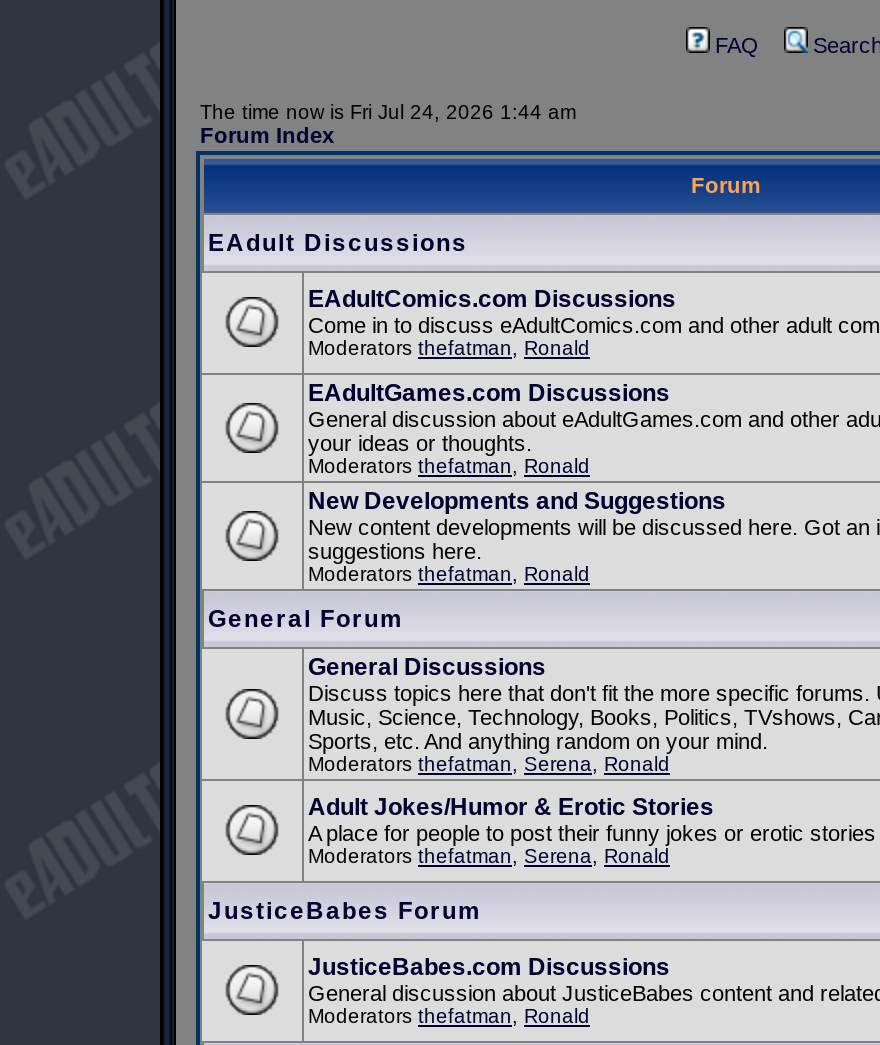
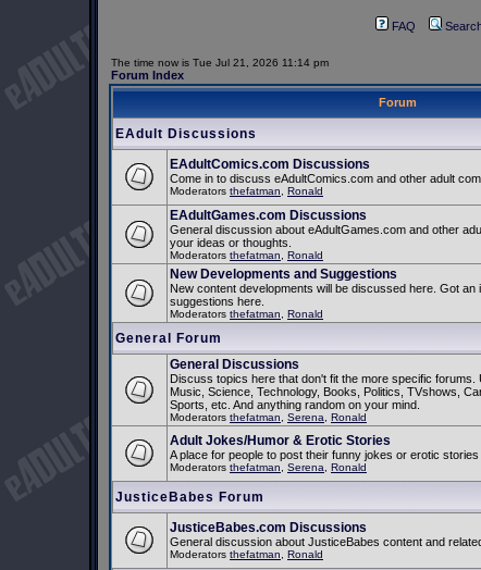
- The time now is Fri Jul 24, 2026 1:44 am
+ The time now is Tue Jul 21, 2026 11:14 pm
